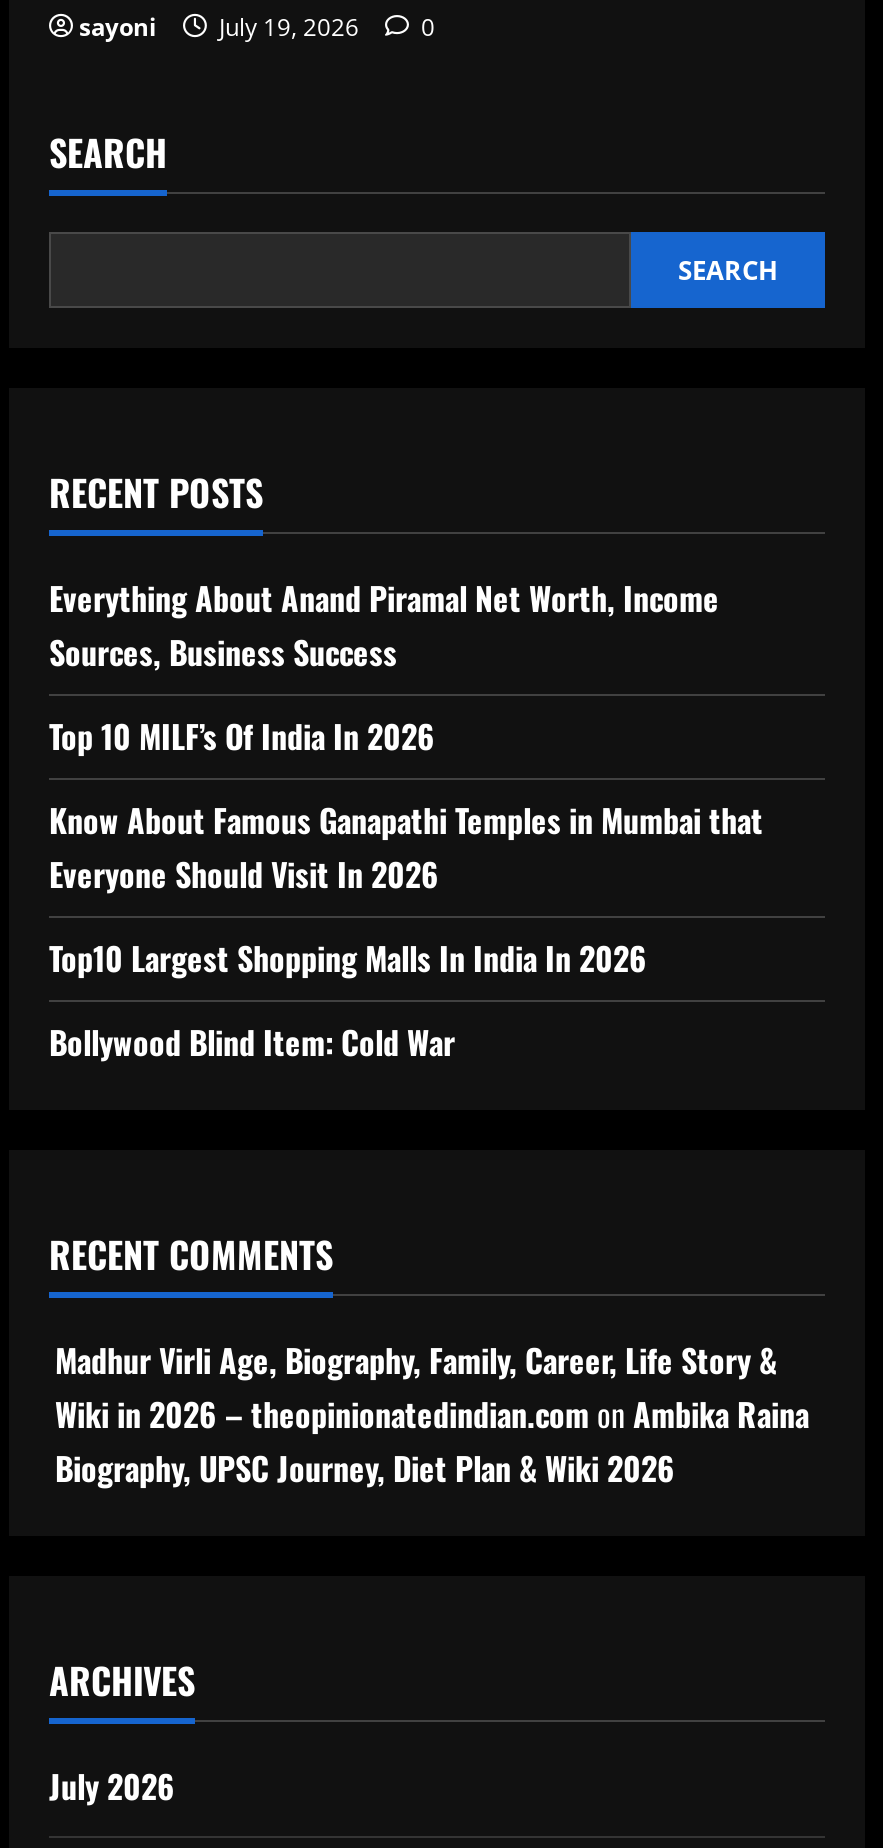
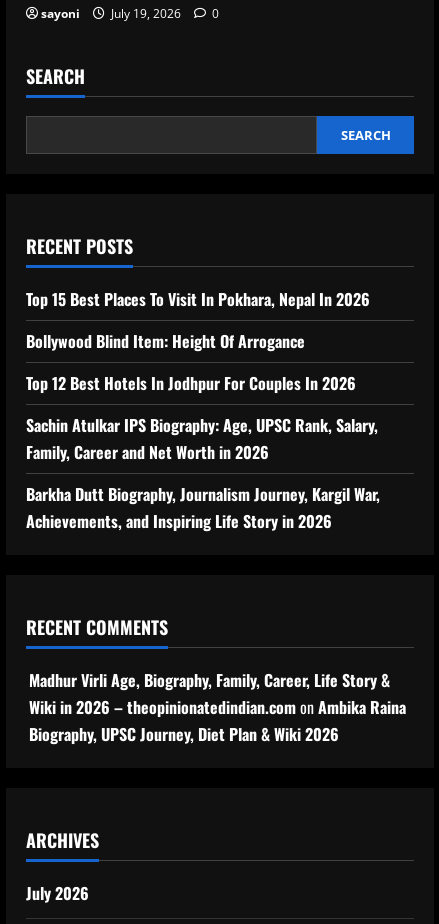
- Everything About Anand Piramal Net Worth, Income
- Sources, Business Success
+ Top 15 Best Places To Visit In Pokhara, Nepal In 2026

- Top 10 MILF’s Of India In 2026
+ Bollywood Blind Item: Height Of Arrogance

- Know About Famous Ganapathi Temples in Mumbai that
- Everyone Should Visit In 2026
+ Top 12 Best Hotels In Jodhpur For Couples In 2026

- Top10 Largest Shopping Malls In India In 2026
+ Sachin Atulkar IPS Biography: Age, UPSC Rank, Salary,
+ Family, Career and Net Worth in 2026

- Bollywood Blind Item: Cold War
+ Barkha Dutt Biography, Journalism Journey, Kargil War,
+ Achievements, and Inspiring Life Story in 2026
